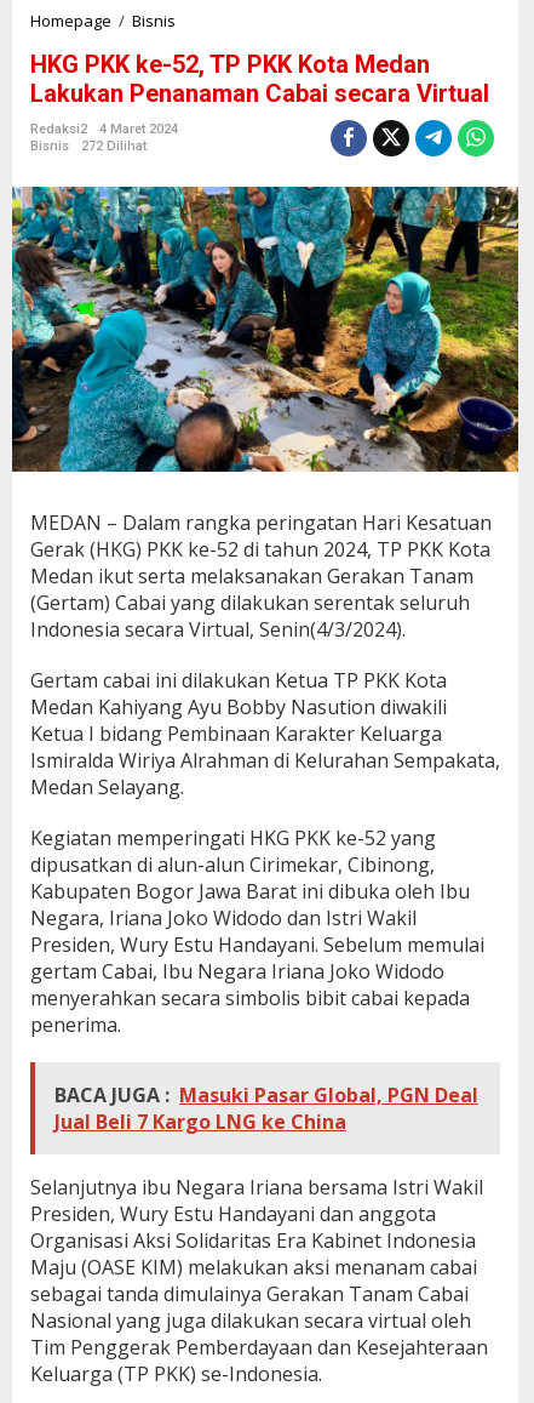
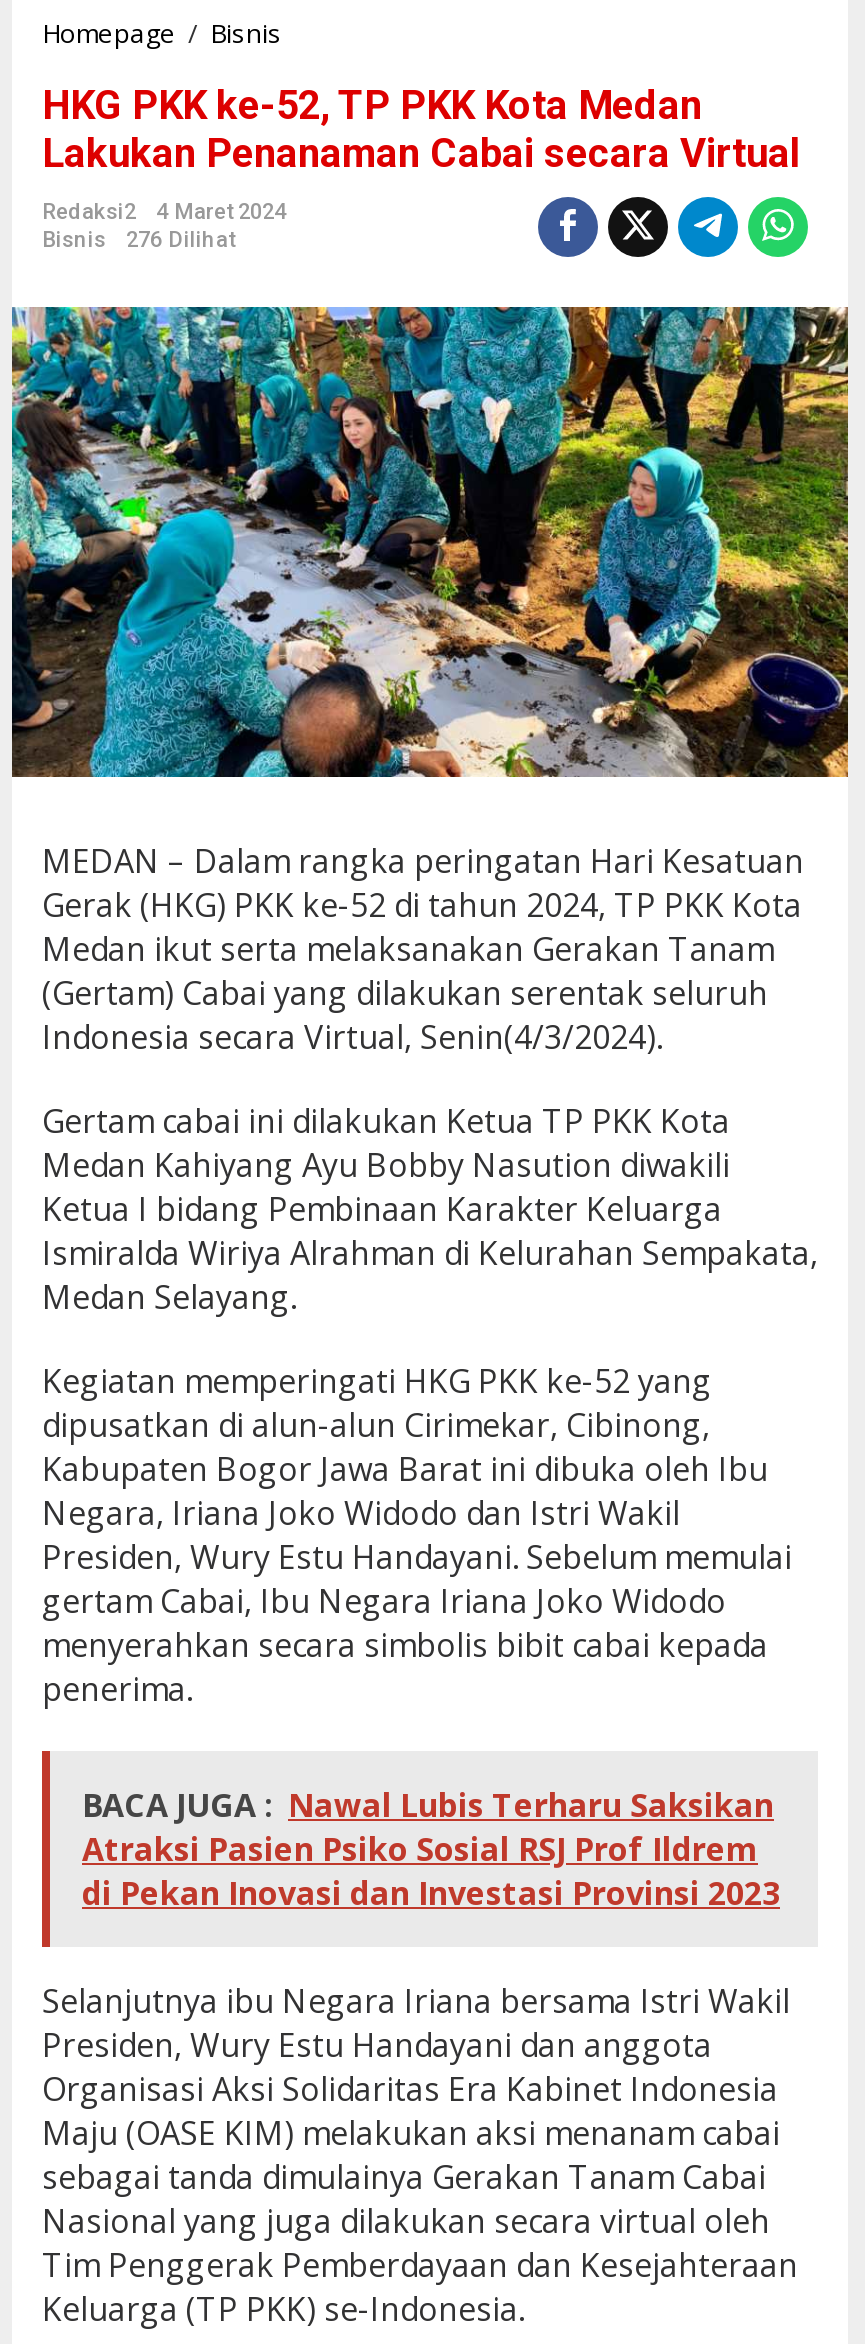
- 272 Dilihat
+ 276 Dilihat

- BACA JUGA : Masuki Pasar Global, PGN Deal
- Jual Beli 7 Kargo LNG ke China
+ BACA JUGA : Nawal Lubis Terharu Saksikan
+ Atraksi Pasien Psiko Sosial RSJ Prof Ildrem
+ di Pekan Inovasi dan Investasi Provinsi 2023
